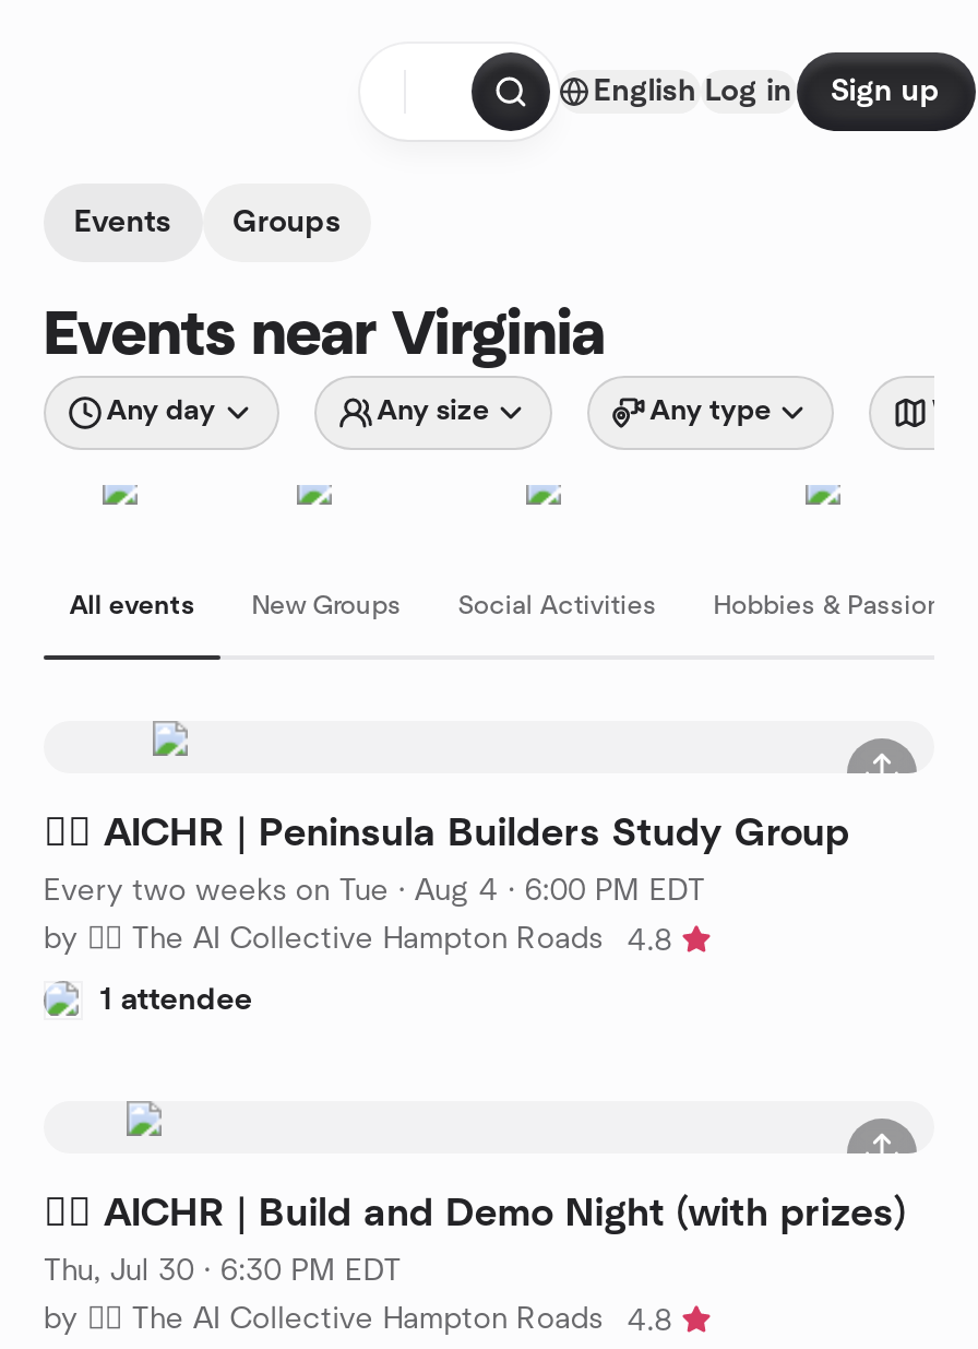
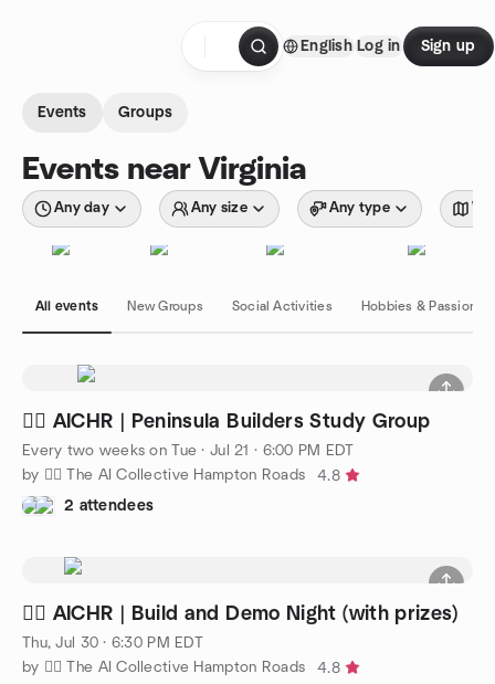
- Every two weeks on Tue · Aug 4 · 6:00 PM EDT
+ Every two weeks on Tue · Jul 21 · 6:00 PM EDT

- 1 attendee
+ 2 attendees
